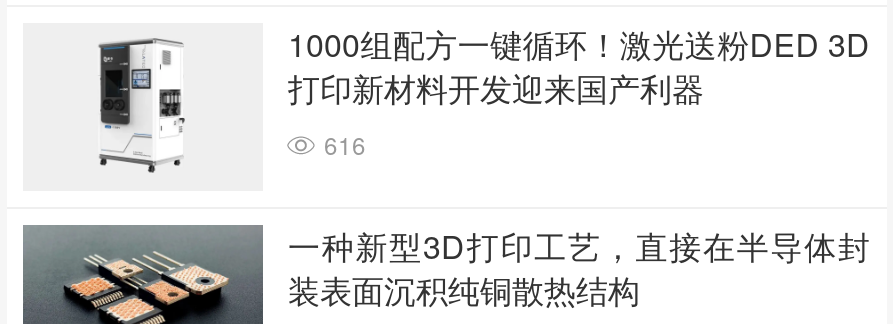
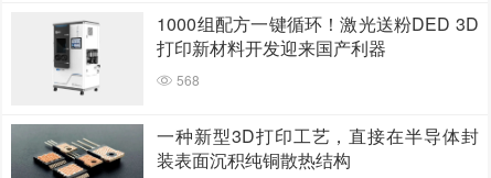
- 616
+ 568
